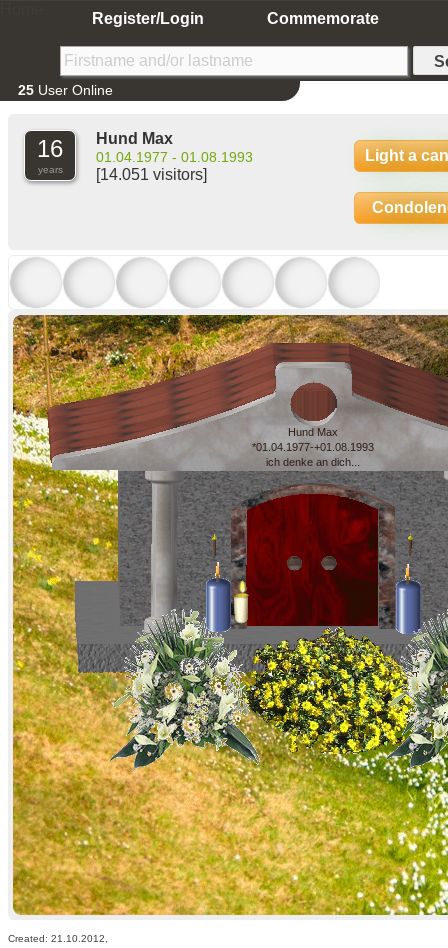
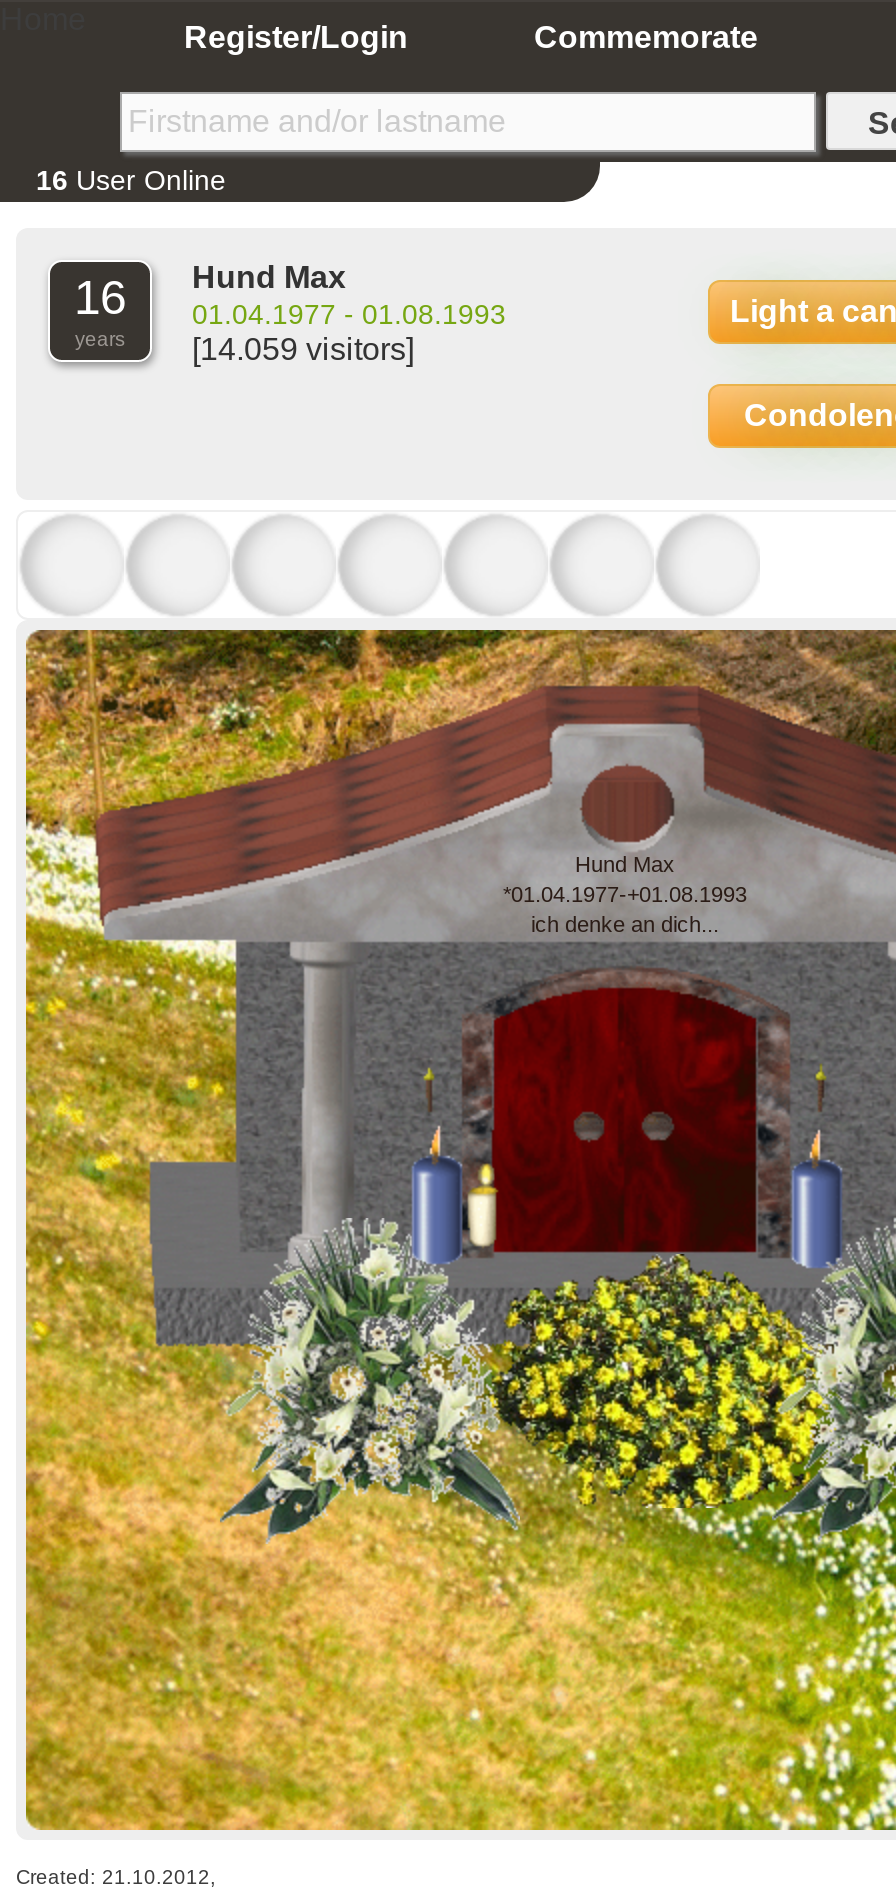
- 25 User Online
+ 16 User Online

- [14.051 visitors]
+ [14.059 visitors]
